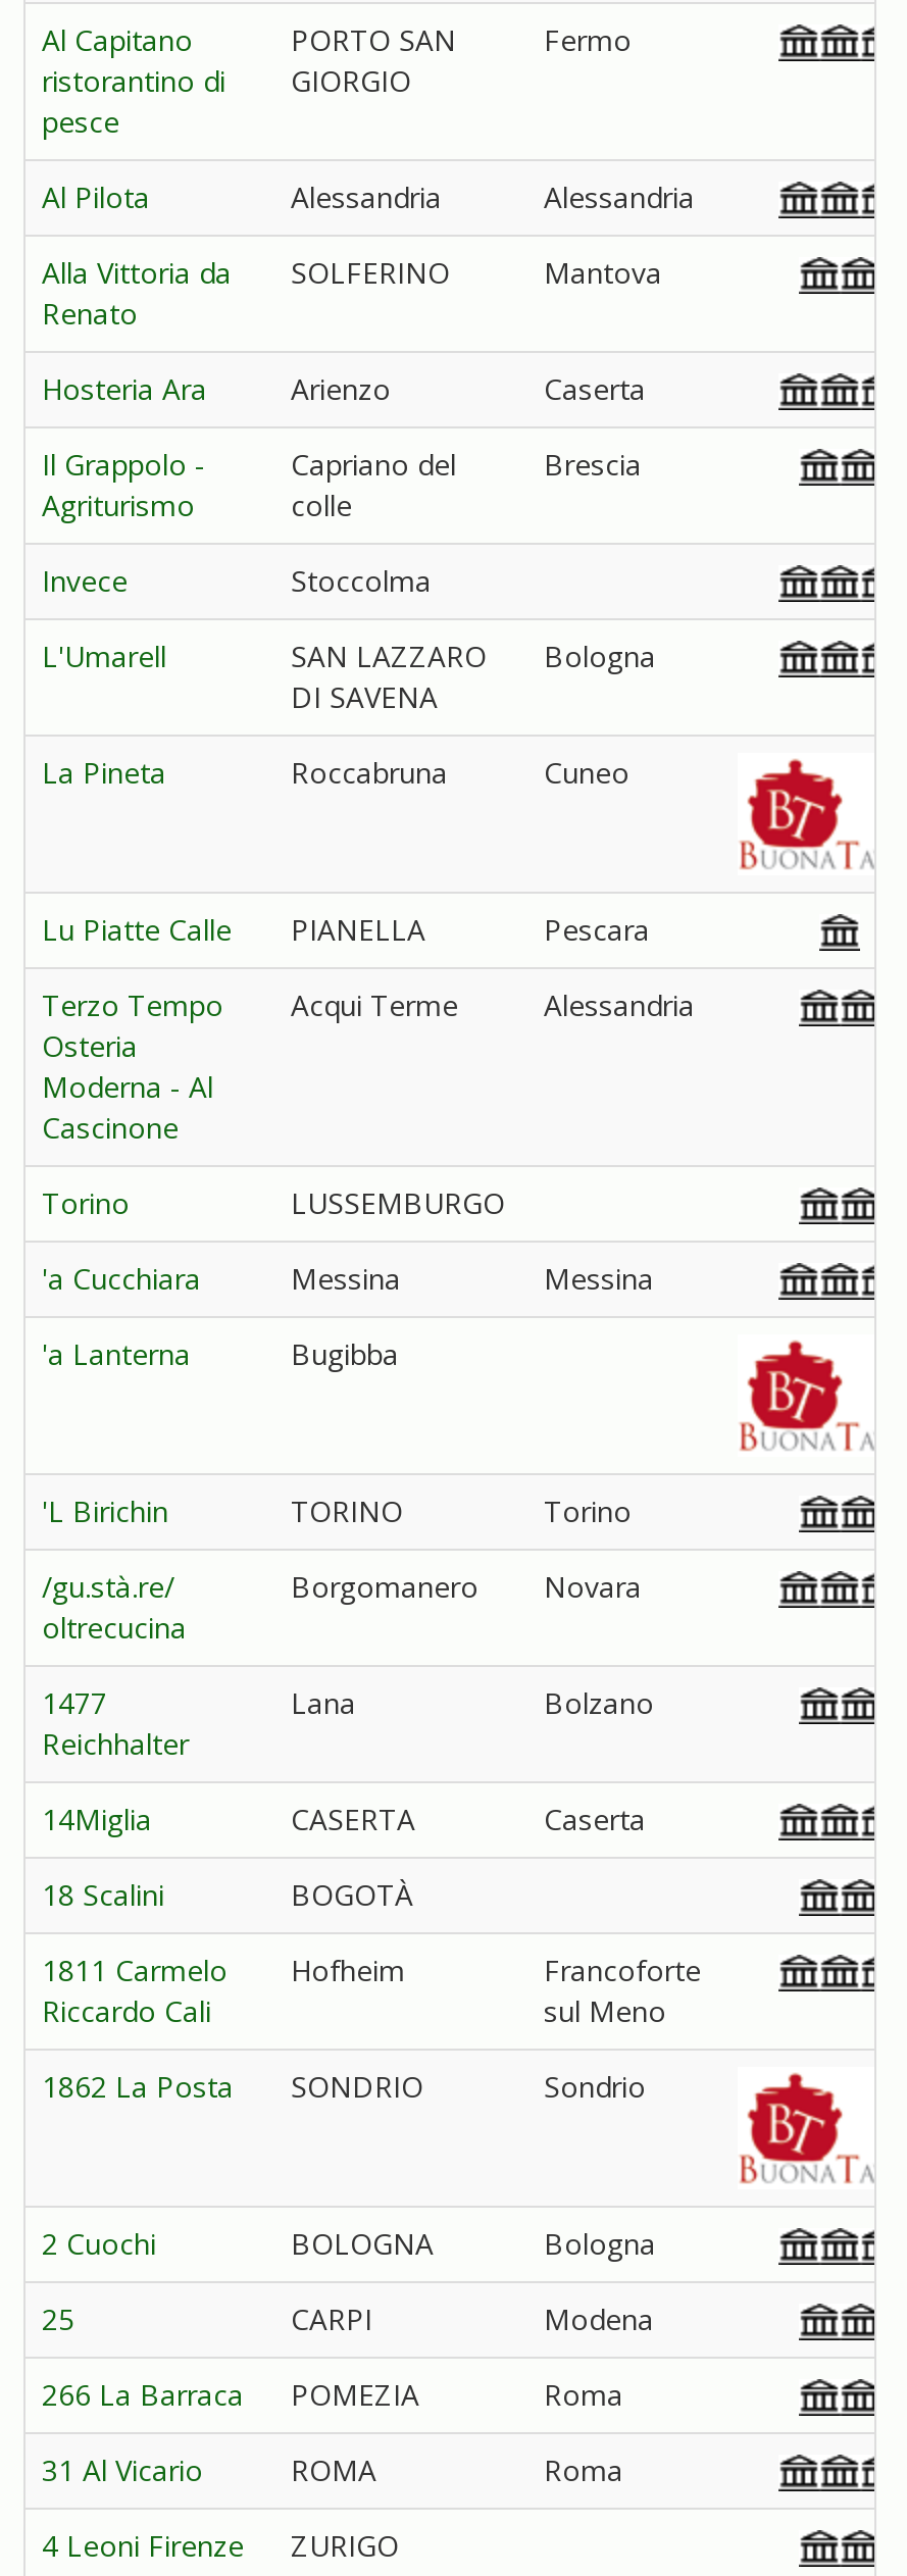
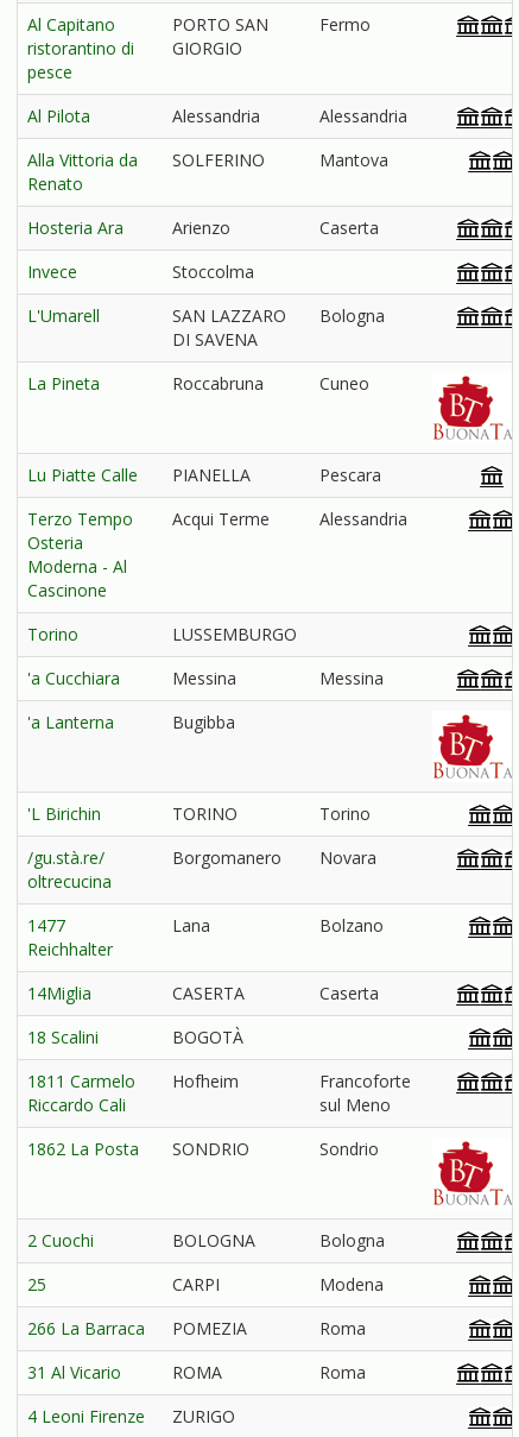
- Il Grappolo -
- Agriturismo

- Capriano del
- colle

- Brescia
